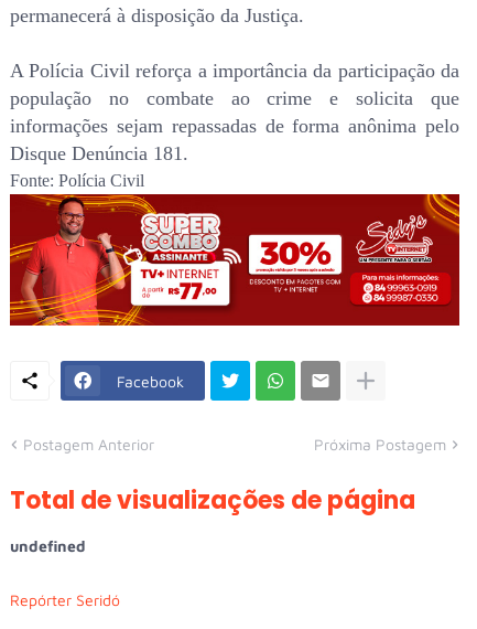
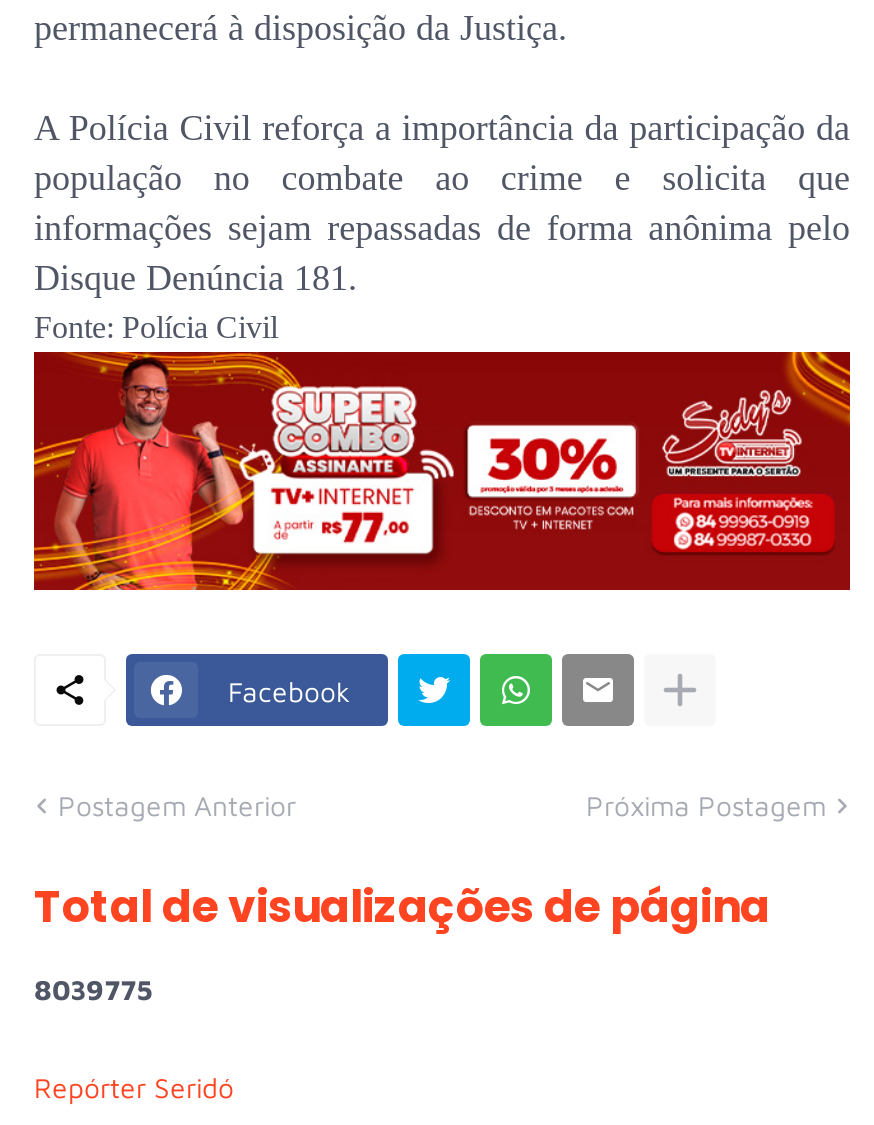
- undefned
+ 8039775
